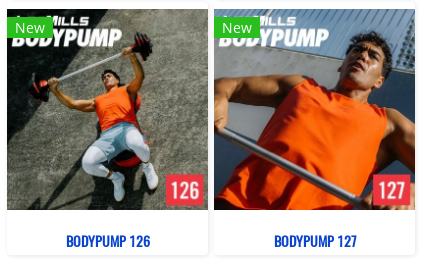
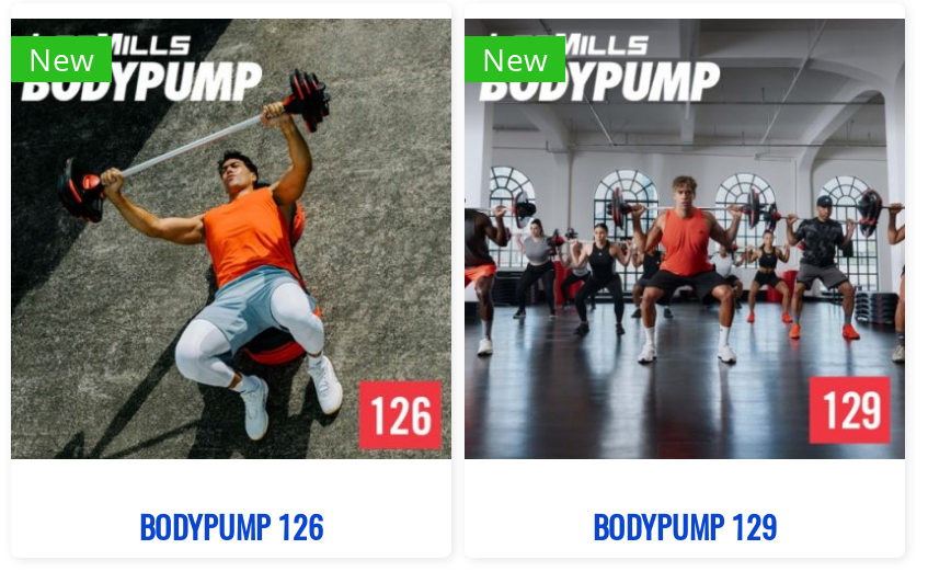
- [image]
- BODYPUMP 127
+ [image]
+ BODYPUMP 129
